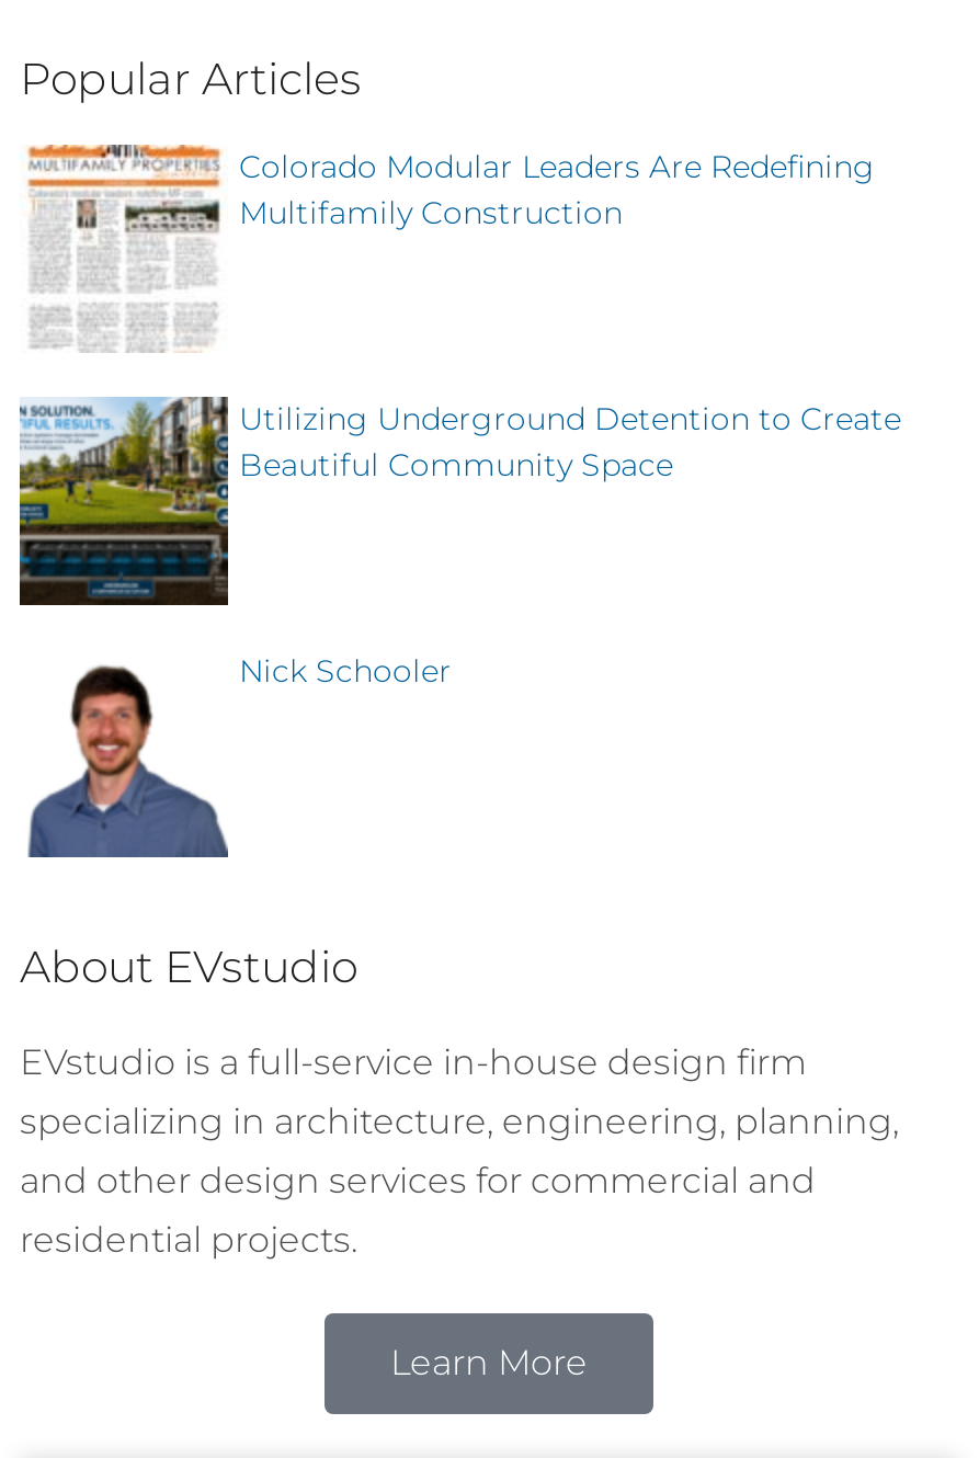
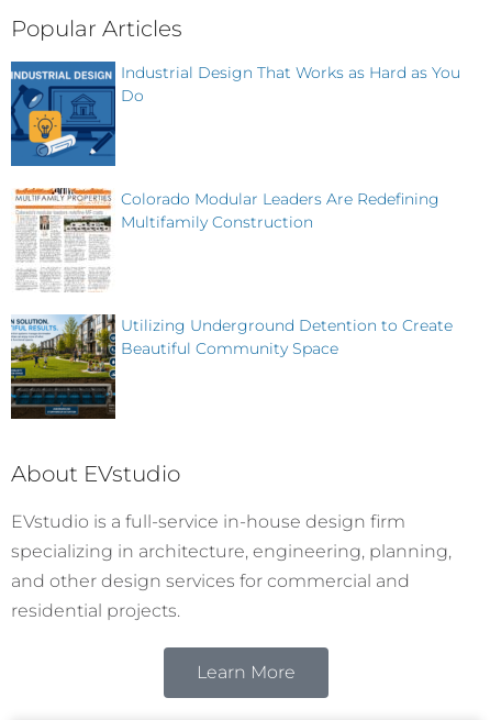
+ [image]
+ Industrial Design That Works as Hard as You
+ Do

moved down: [image] | Colorado Modular Leaders Are Redefining | Multifamily Construction | Utilizing Underground Detention to Create | Beautiful Community Space

moved down: [image]

- [image]
- Nick Schooler
